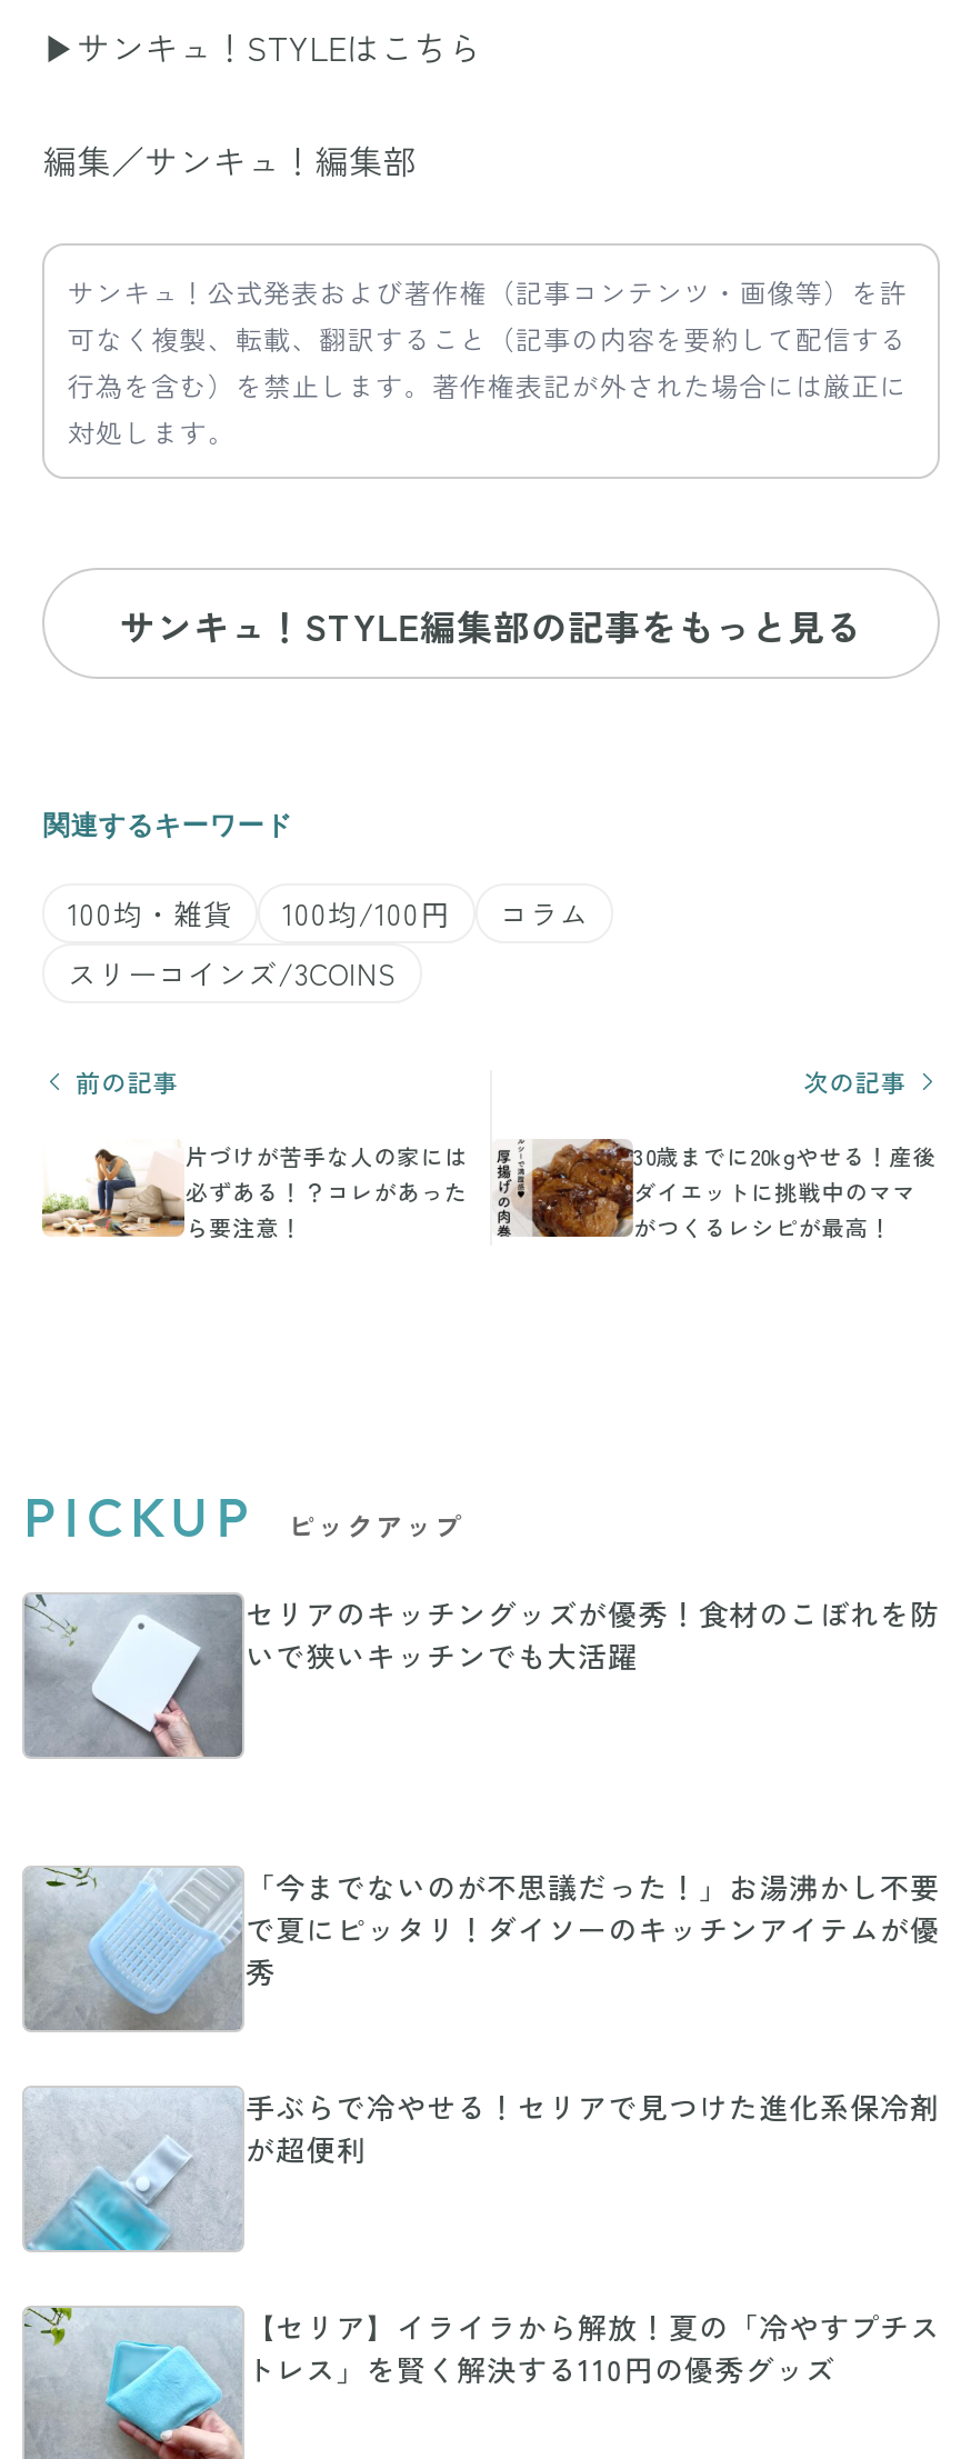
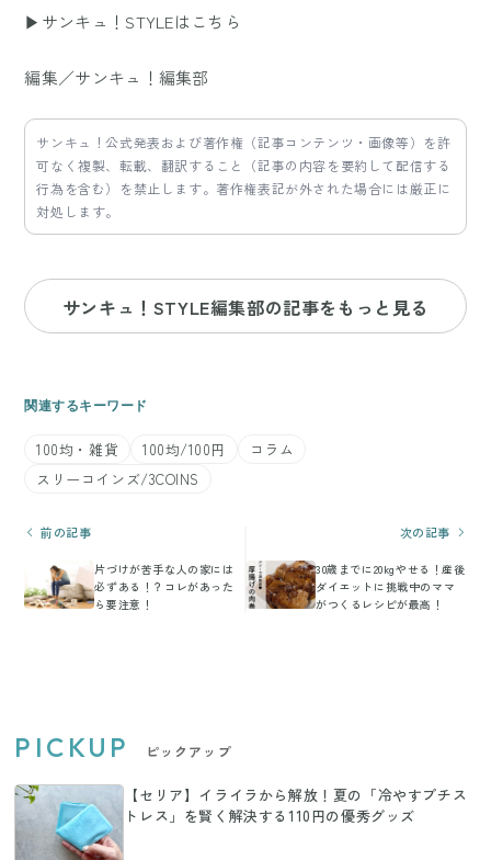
- [image]
- セリアのキッチングッズが優秀！食材のこぼれを防
- いで狭いキッチンでも大活躍

- [image]
- 「今までないのが不思議だった！」お湯沸かし不要
- で夏にピッタリ！ダイソーのキッチンアイテムが優
- 秀
- 手ぶらで冷やせる！セリアで見つけた進化系保冷剤
- が超便利

- [image]
